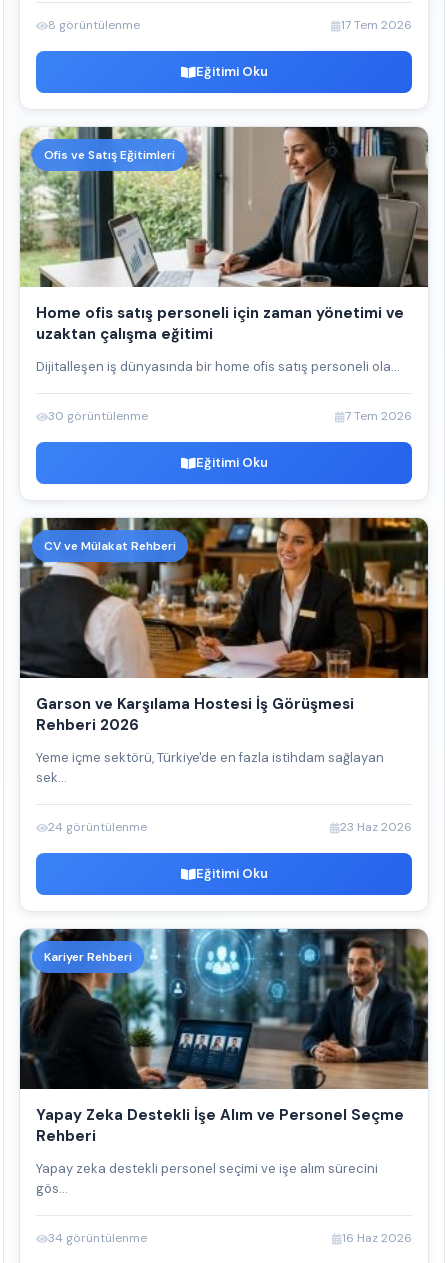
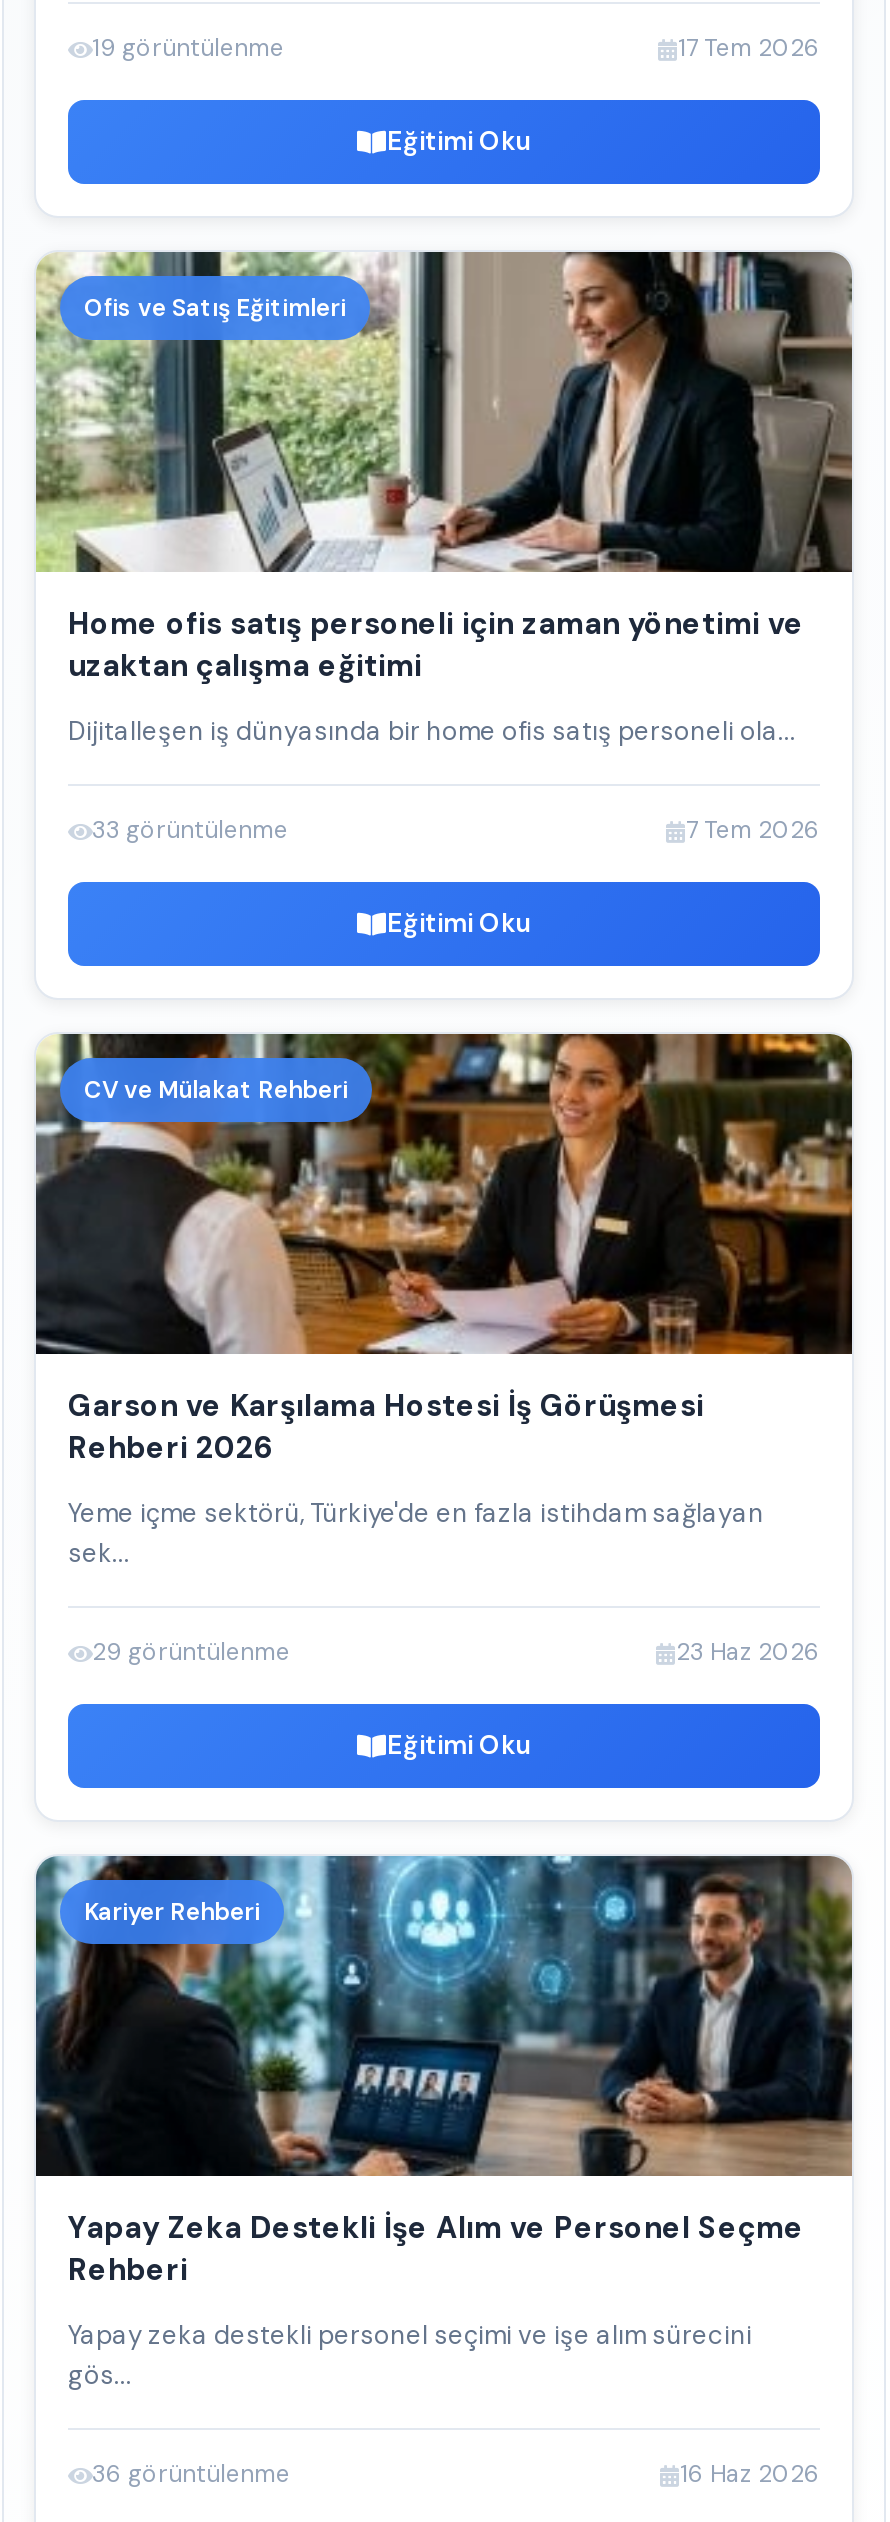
- 8 görüntülenme
+ 19 görüntülenme

- 30 görüntülenme
+ 33 görüntülenme

- 24 görüntülenme
+ 29 görüntülenme

- 34 görüntülenme
+ 36 görüntülenme
